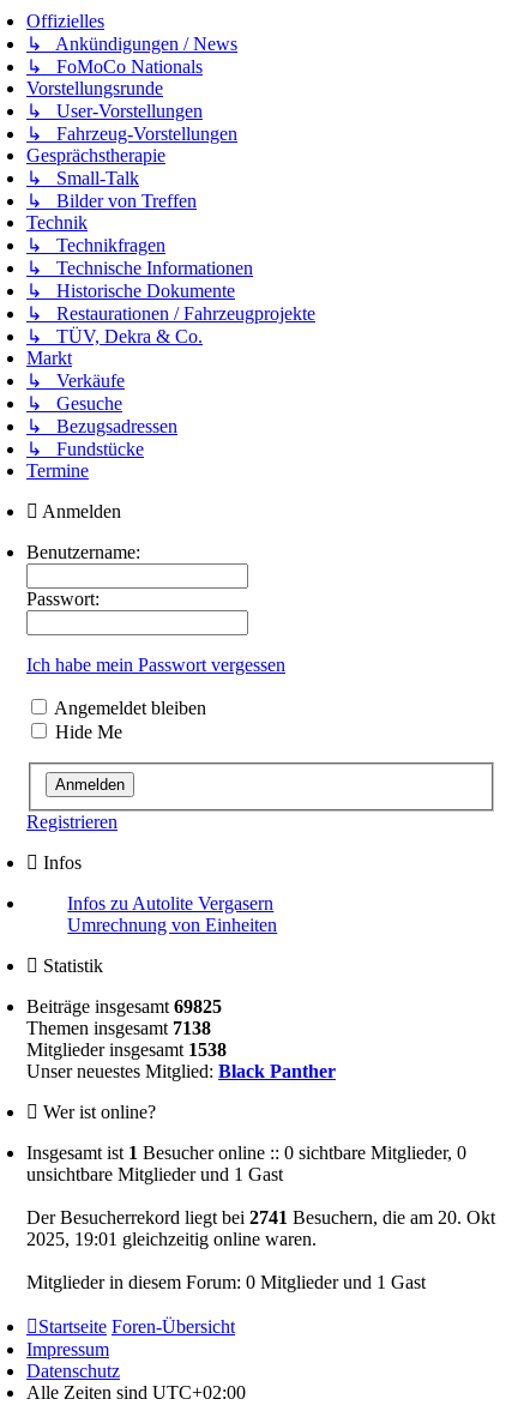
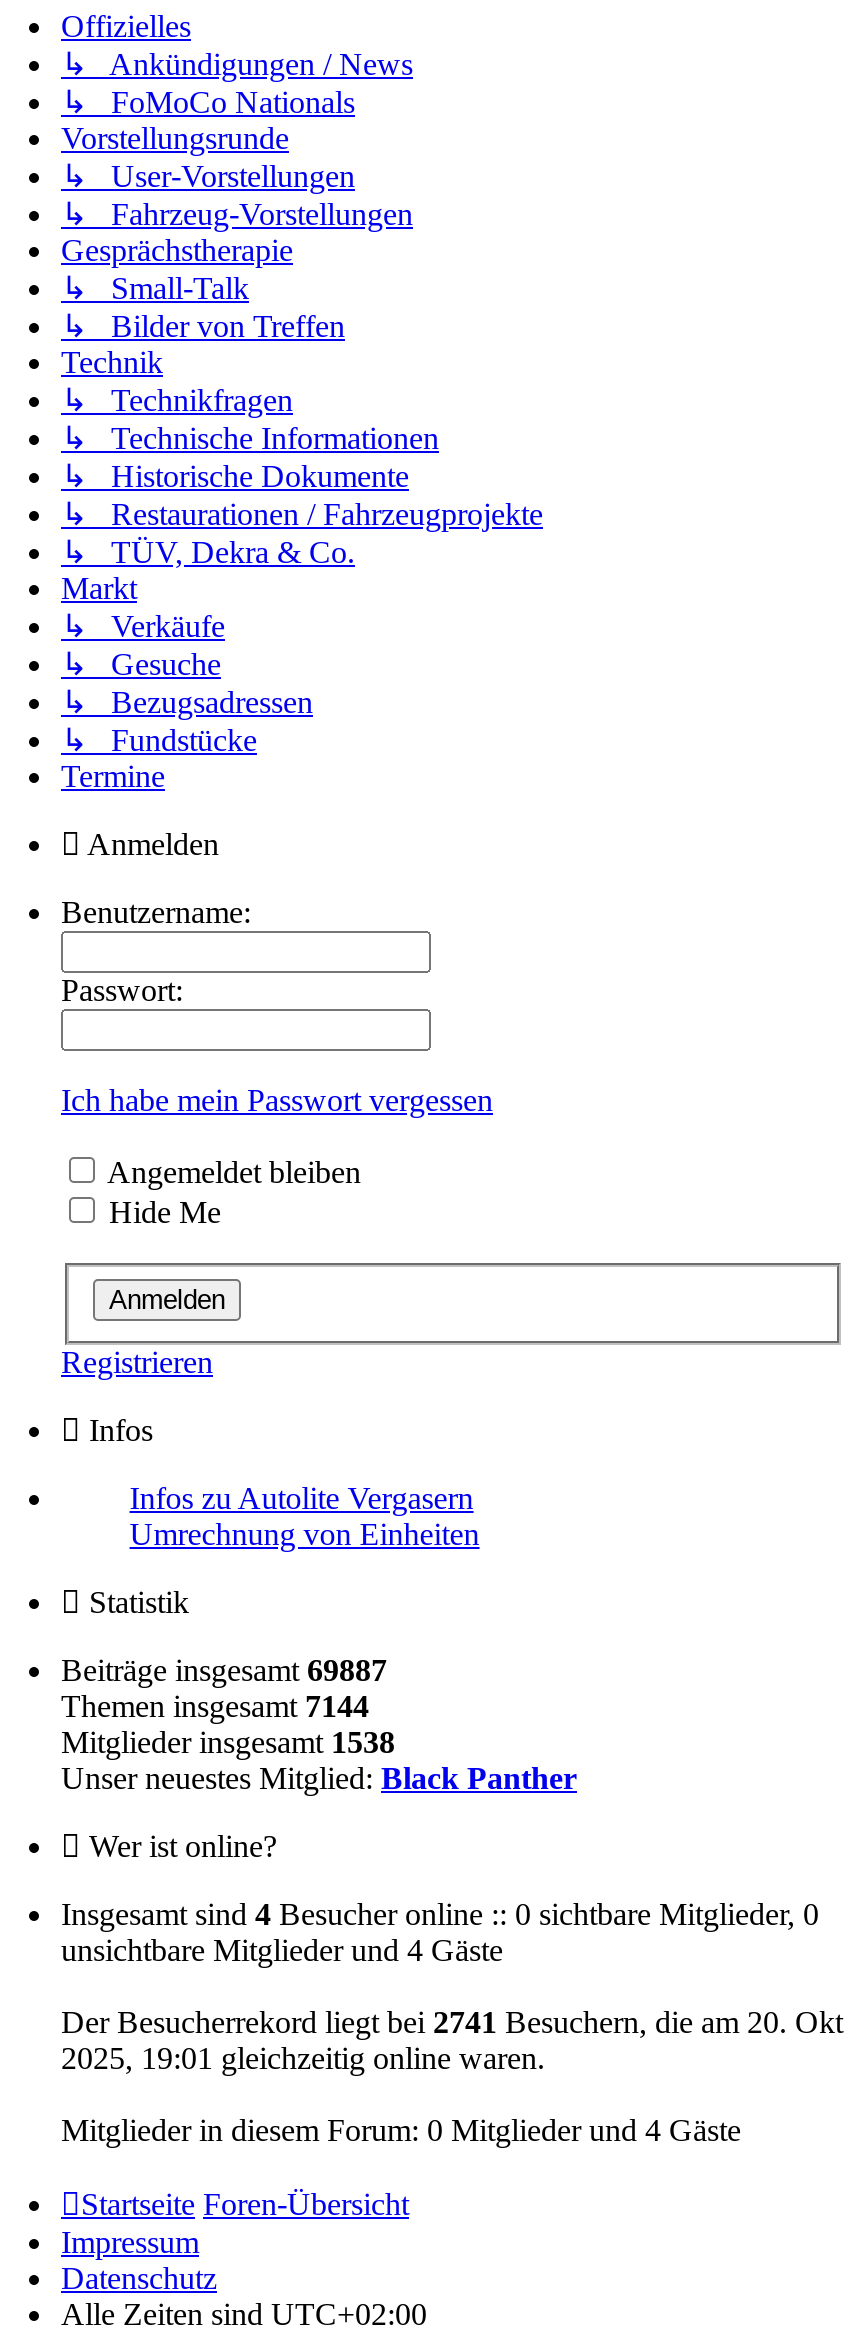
- Beiträge insgesamt 69825
+ Beiträge insgesamt 69887

- Themen insgesamt 7138
+ Themen insgesamt 7144

- Insgesamt ist 1 Besucher online :: 0 sichtbare Mitglieder, 0
+ Insgesamt sind 4 Besucher online :: 0 sichtbare Mitglieder, 0

- unsichtbare Mitglieder und 1 Gast
+ unsichtbare Mitglieder und 4 Gäste

- Mitglieder in diesem Forum: 0 Mitglieder und 1 Gast
+ Mitglieder in diesem Forum: 0 Mitglieder und 4 Gäste
